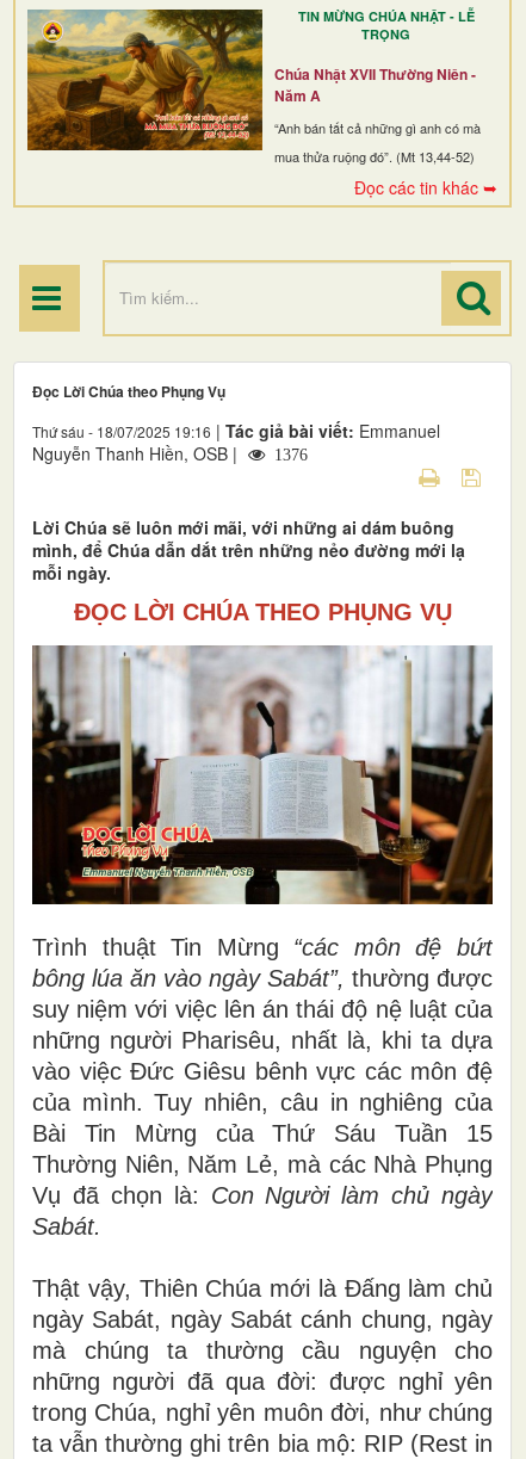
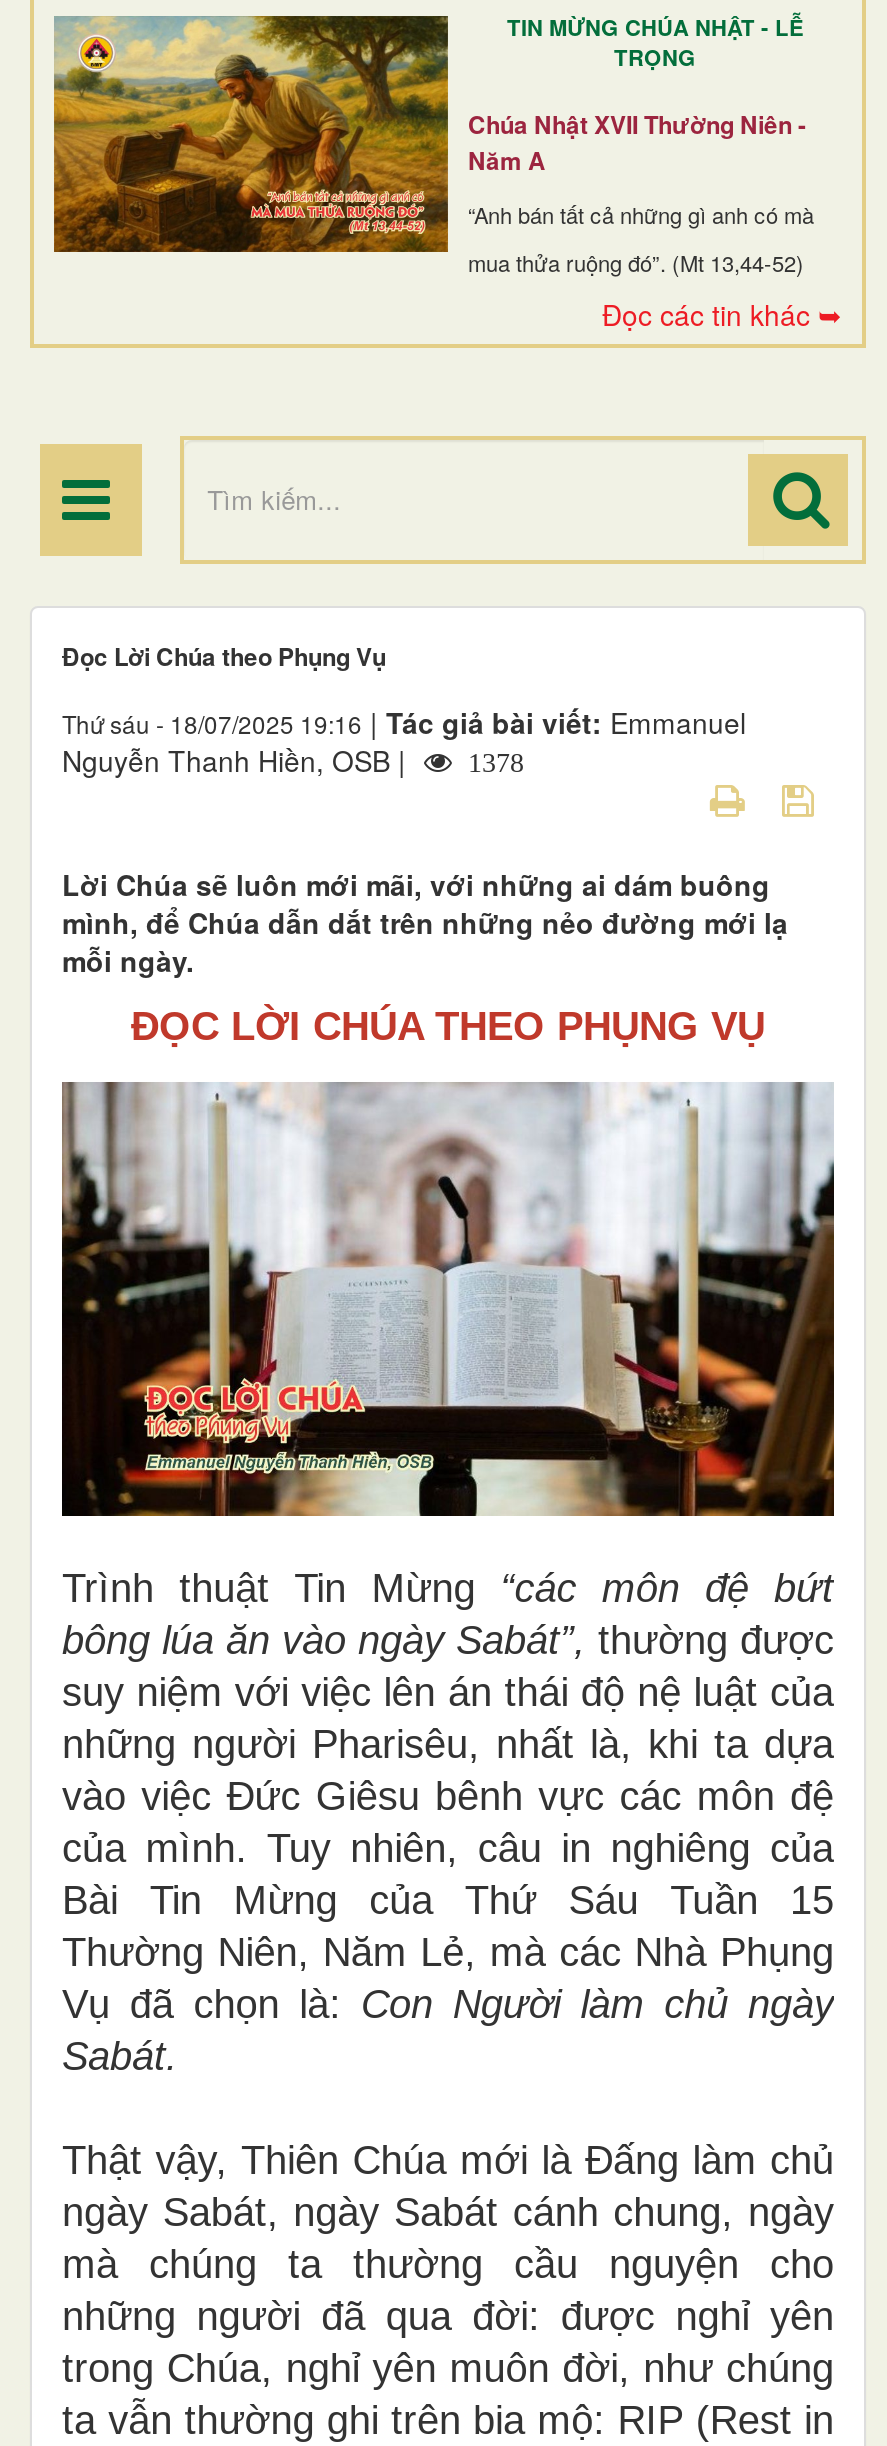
- 1376
+ 1378
